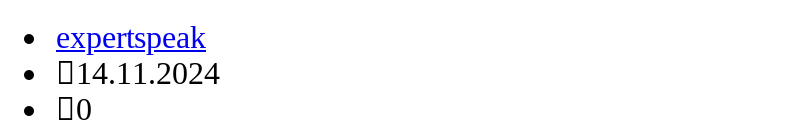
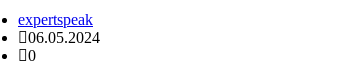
- 14.11.2024
+ 06.05.2024
